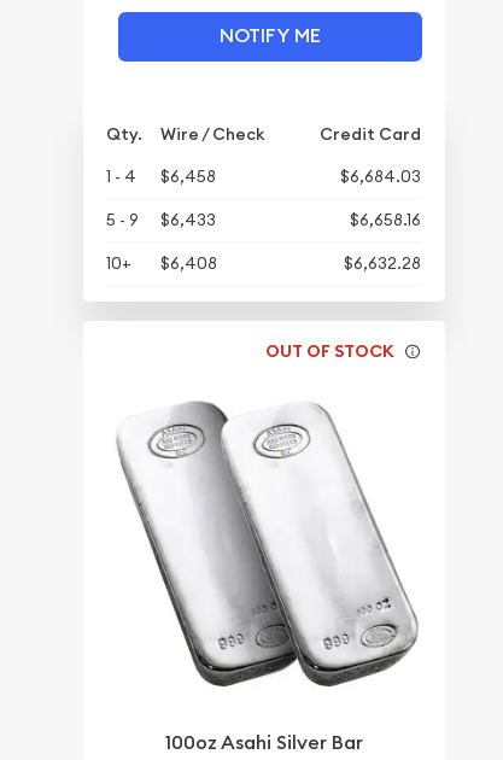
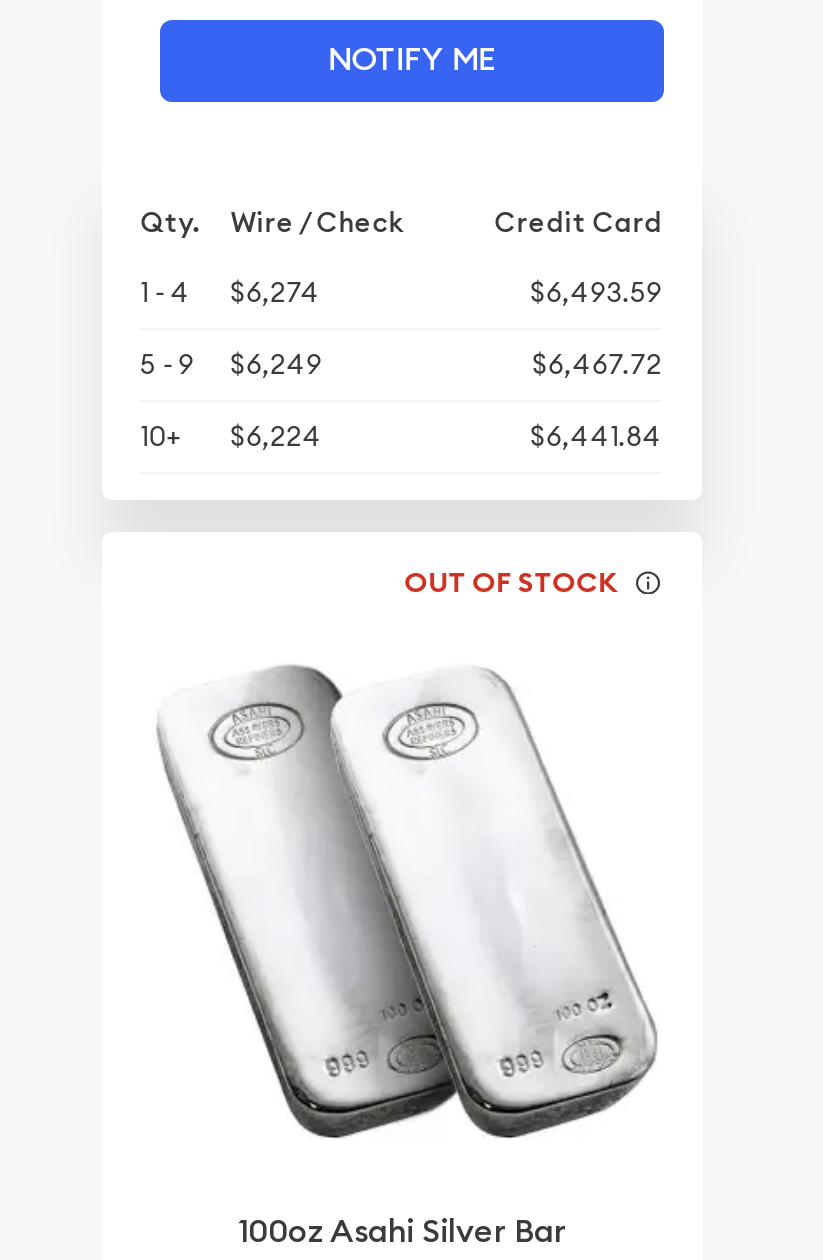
- 1 - 4 $6,458
+ 1 - 4 $6,274

- $6,684.03
+ $6,493.59

- 5 - 9 $6,433
+ 5 - 9 $6,249

- $6,658.16
+ $6,467.72

- 10+ $6,408
+ 10+ $6,224

- $6,632.28
+ $6,441.84
